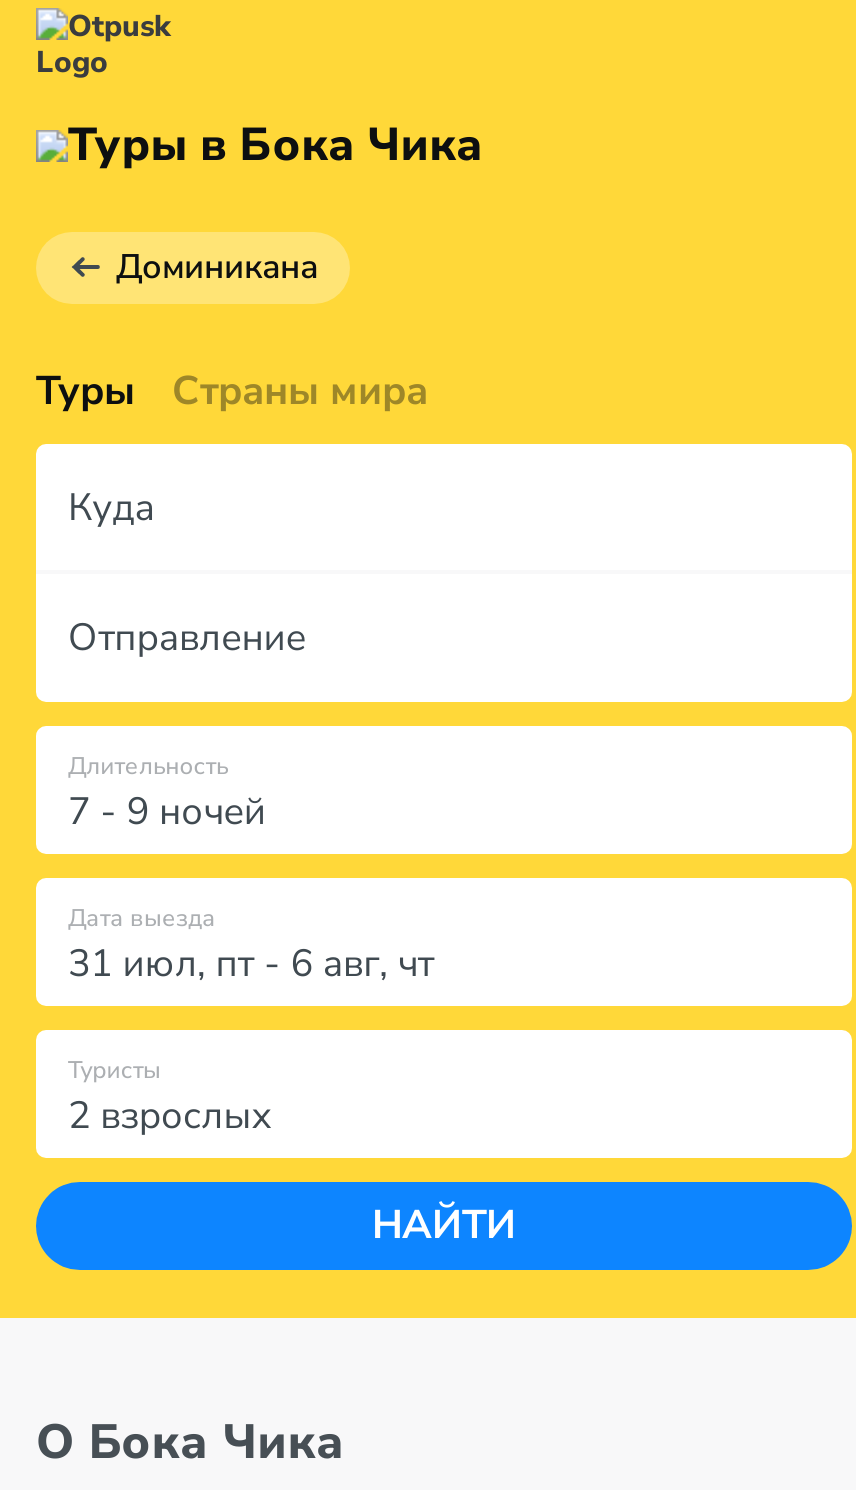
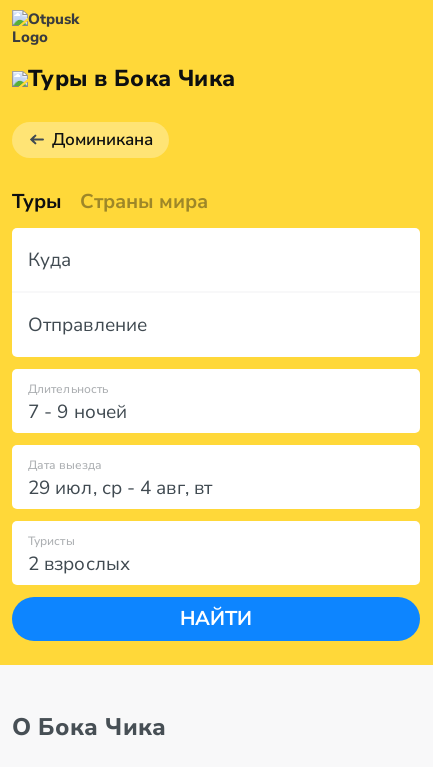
- 31 июл, пт - 6 авг, чт
+ 29 июл, ср - 4 авг, вт
